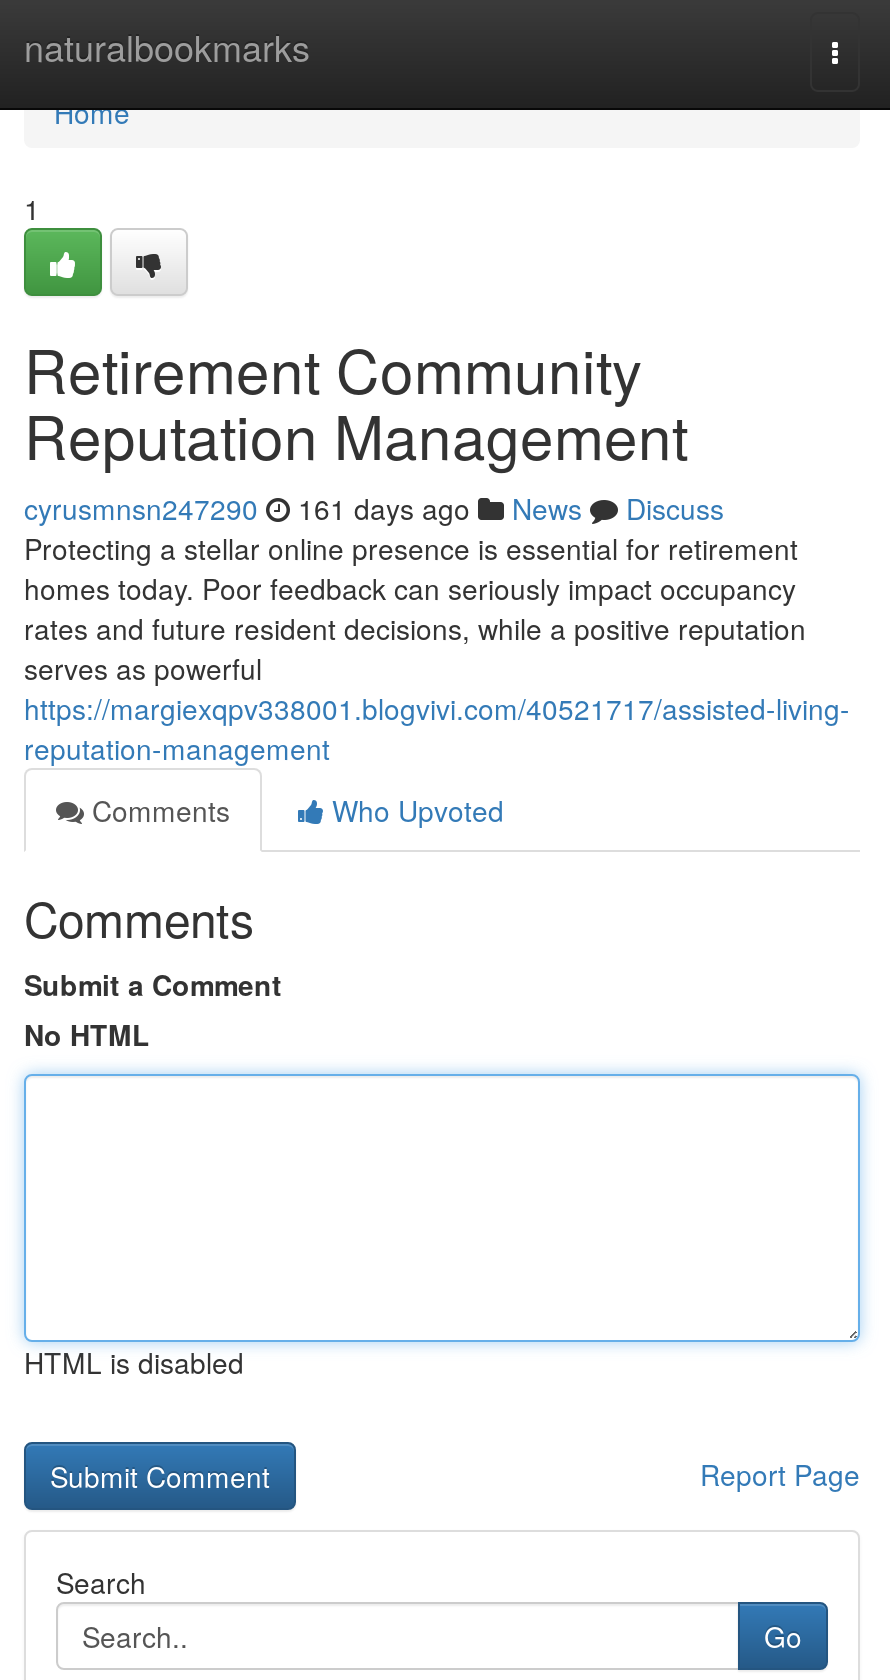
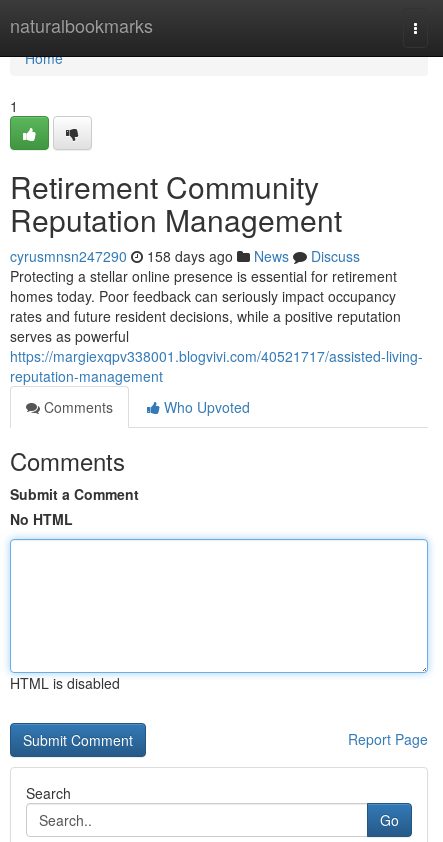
- cyrusmnsn247290 161 days ago News Discuss
+ cyrusmnsn247290 158 days ago News Discuss
